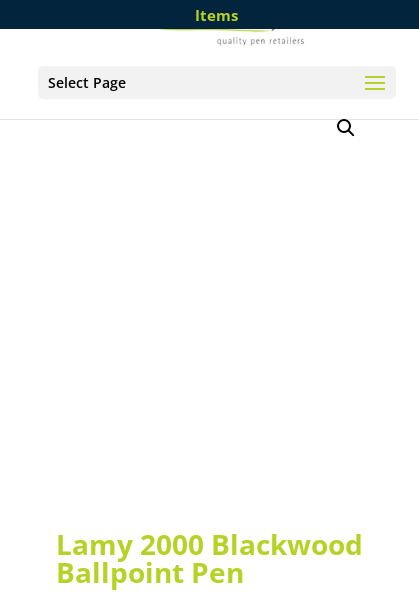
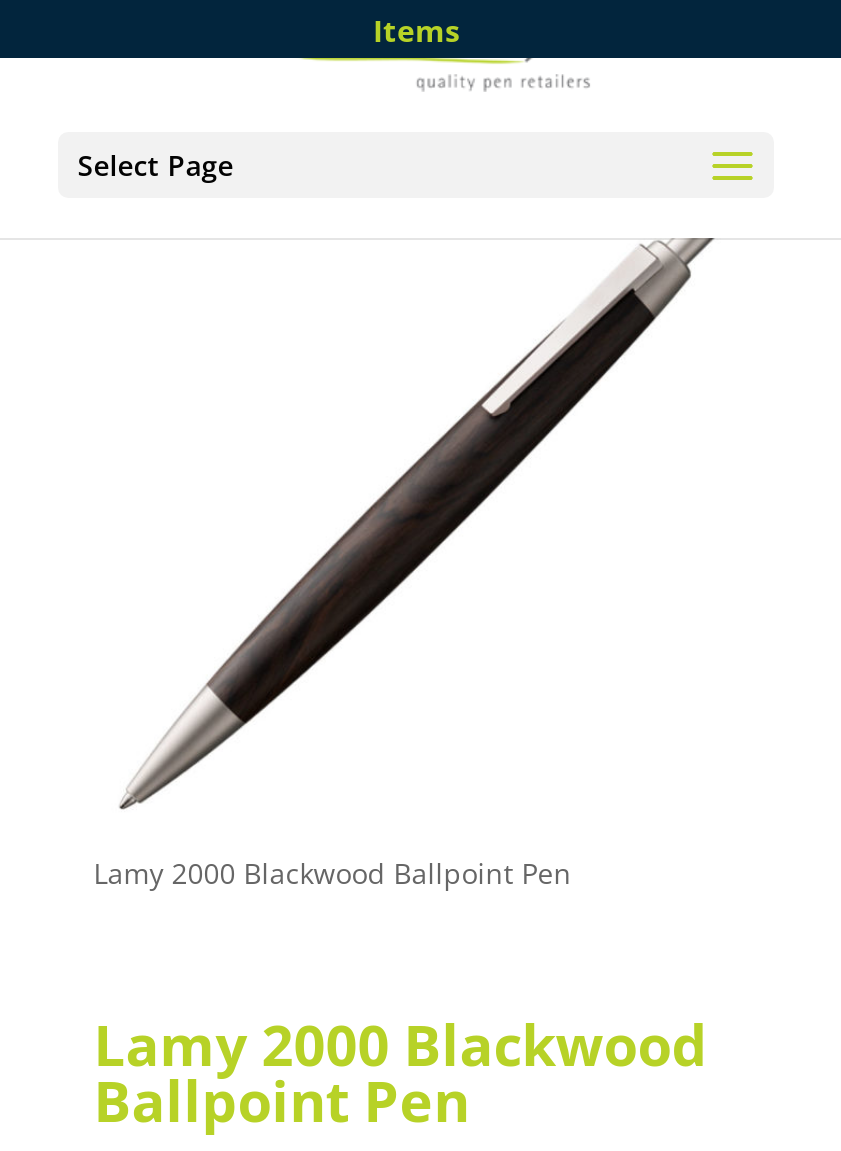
+ [image]
+ Lamy 2000 Blackwood Ballpoint Pen
